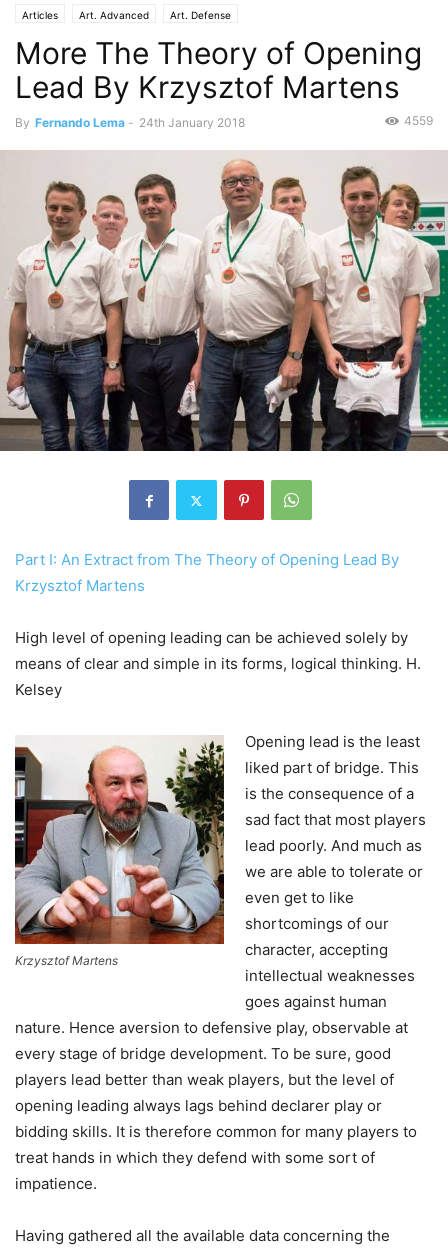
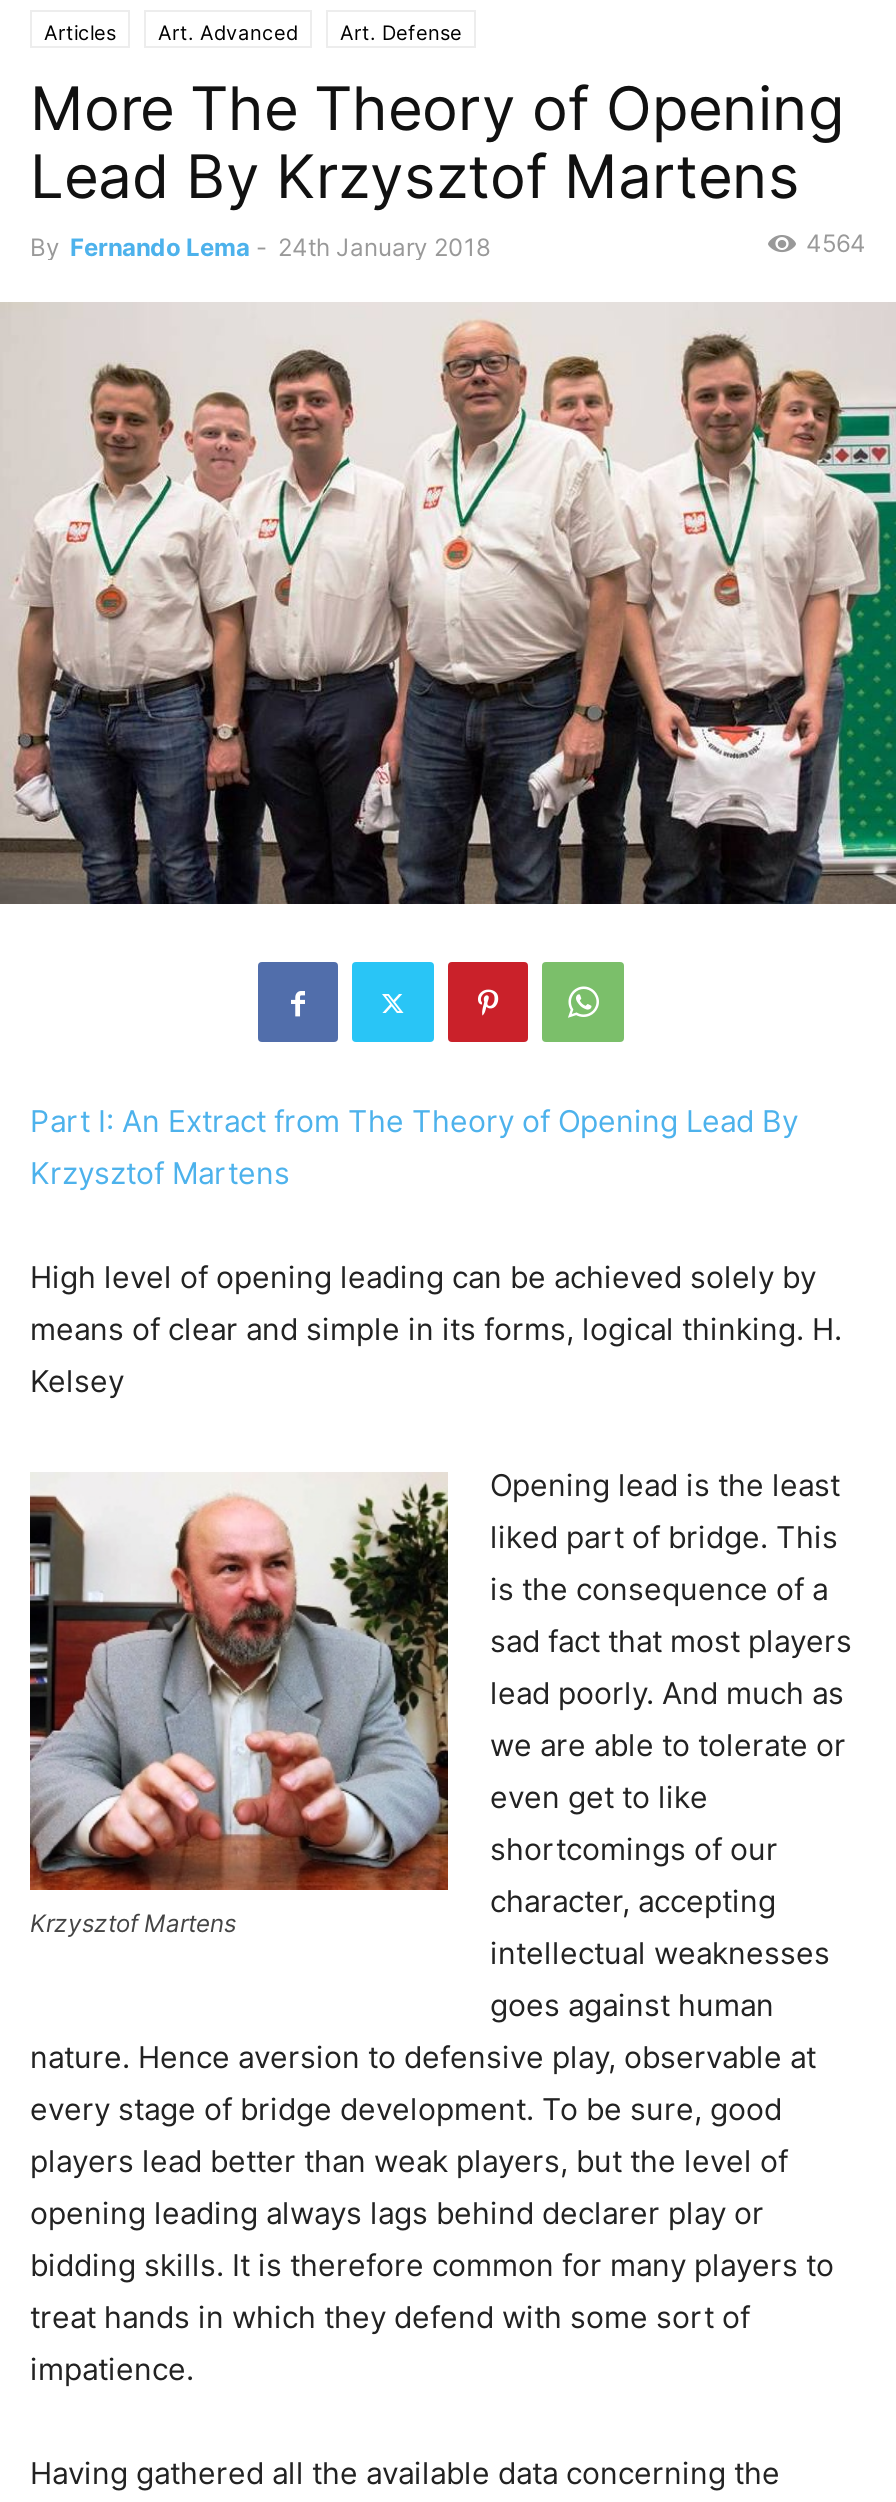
- 4559
+ 4564
